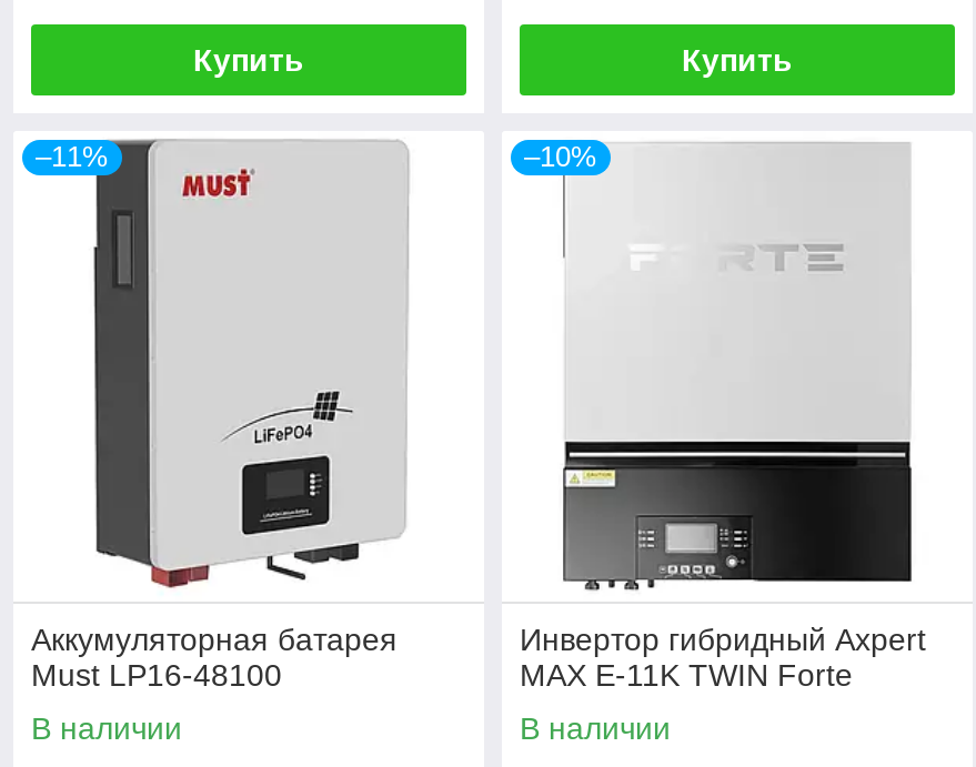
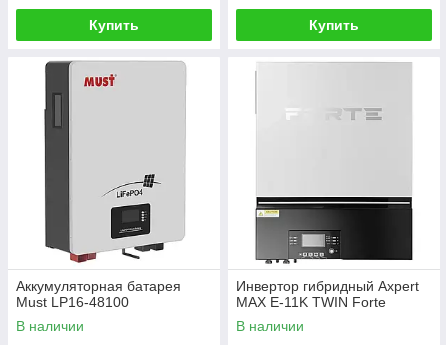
- –11%

- –10%
